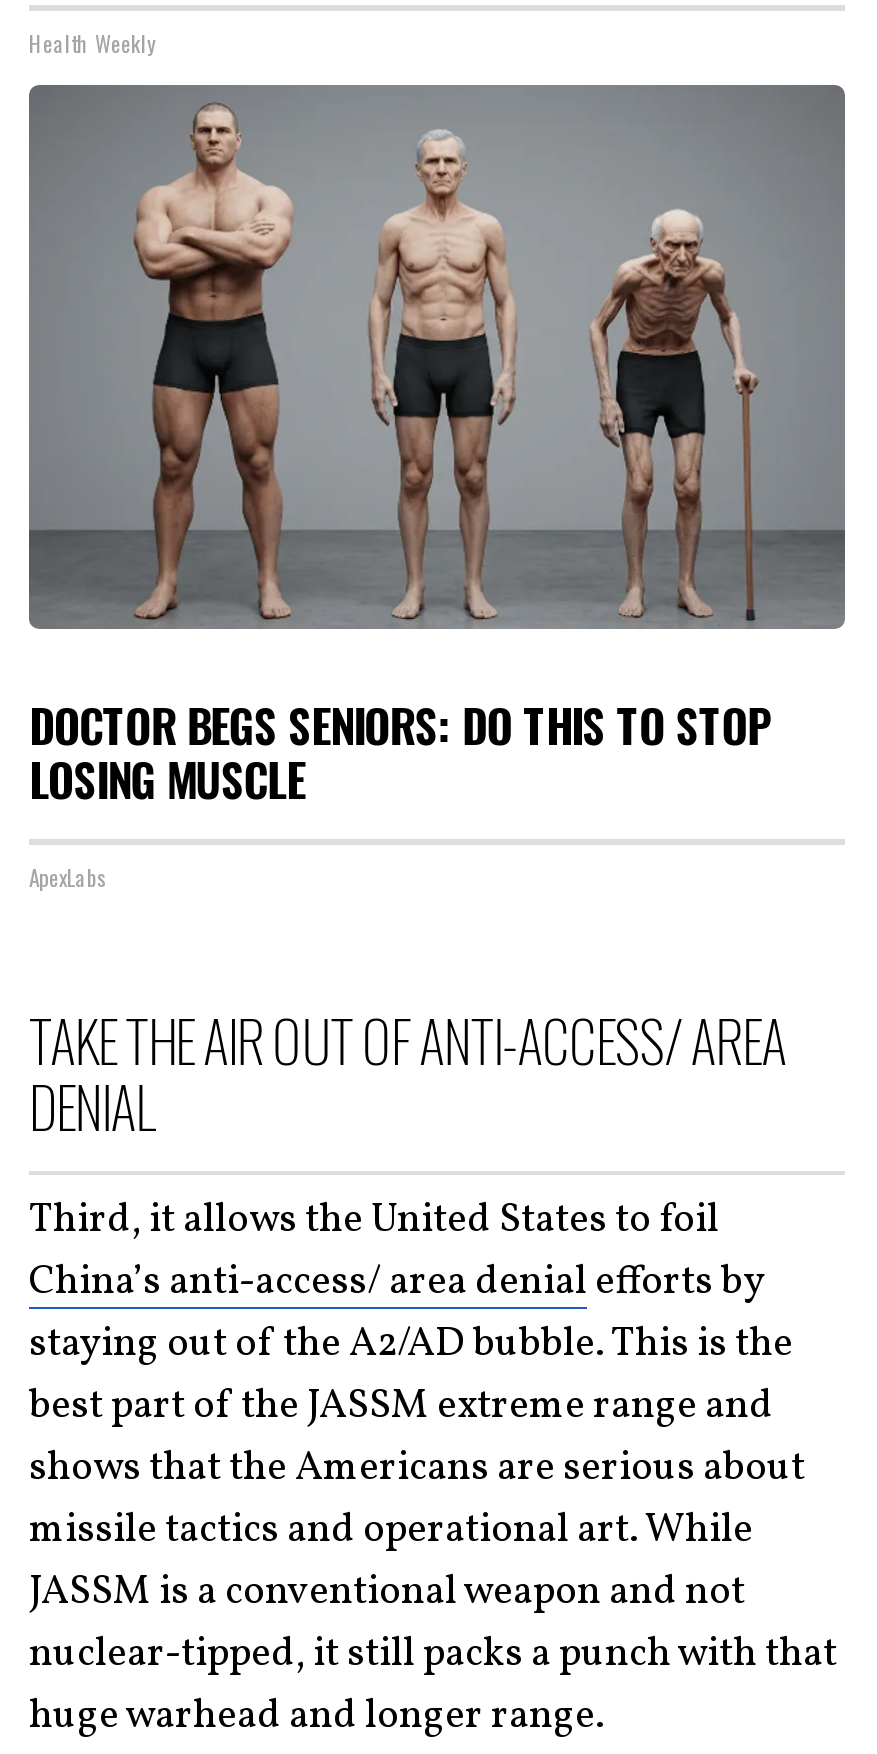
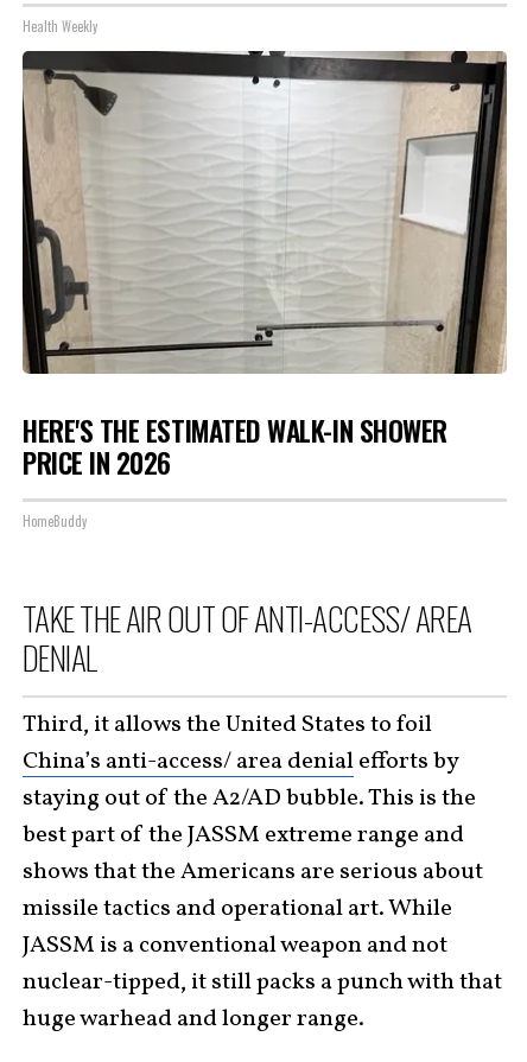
- [image]
- DOCTOR BEGS SENIORS: DO THIS TO STOP
- LOSING MUSCLE
+ [image]
+ HERE'S THE ESTIMATED WALK-IN SHOWER
+ PRICE IN 2026

- ApexLabs
+ HomeBuddy
